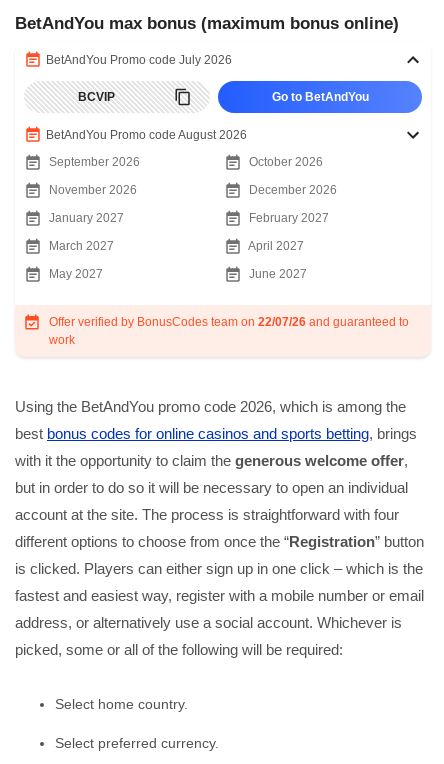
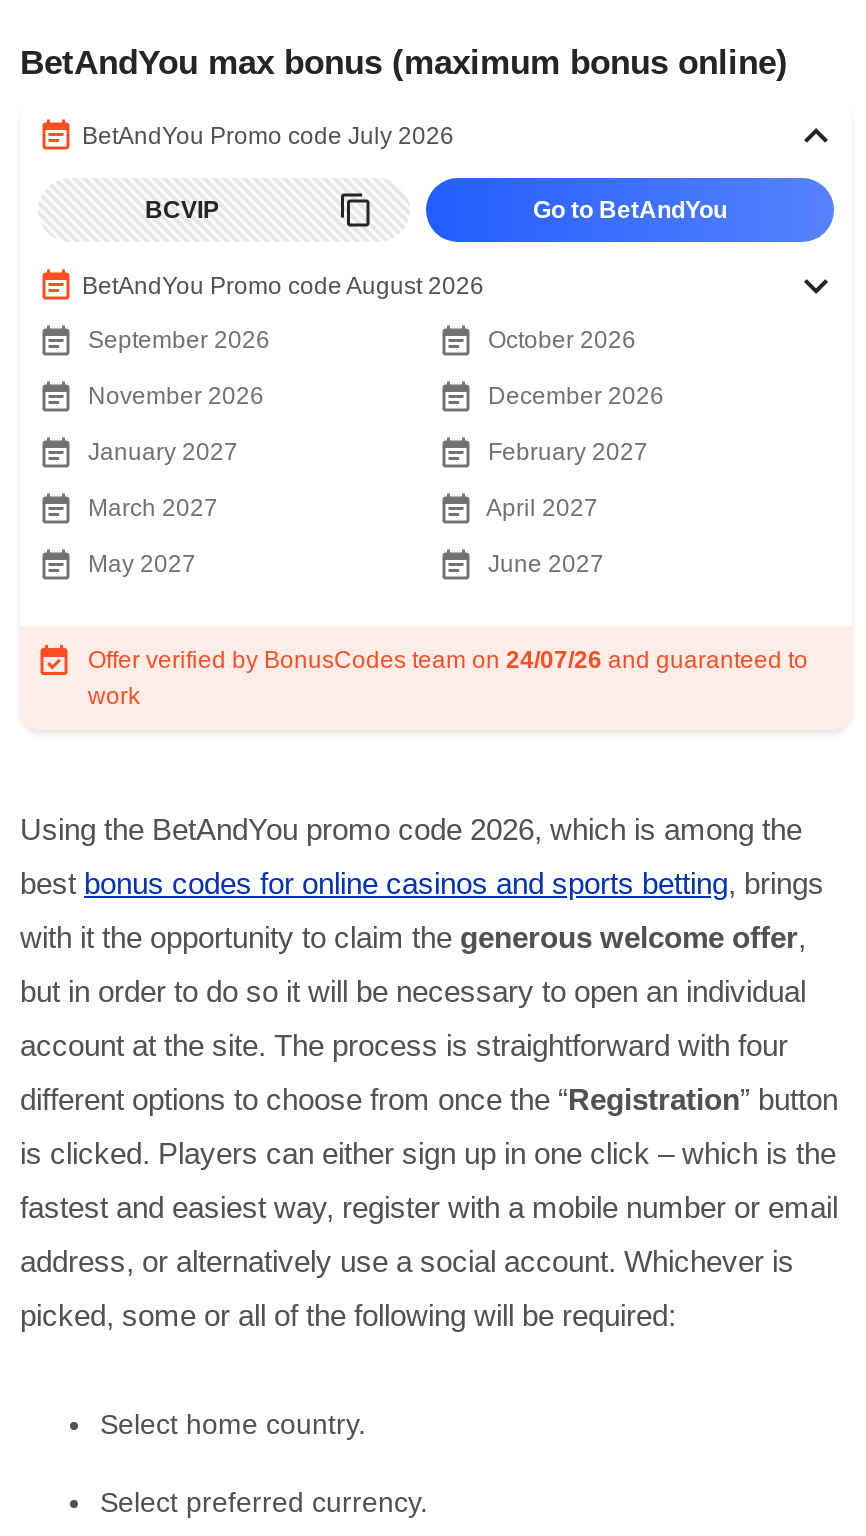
- Offer verified by BonusCodes team on 22/07/26 and guaranteed to
+ Offer verified by BonusCodes team on 24/07/26 and guaranteed to
